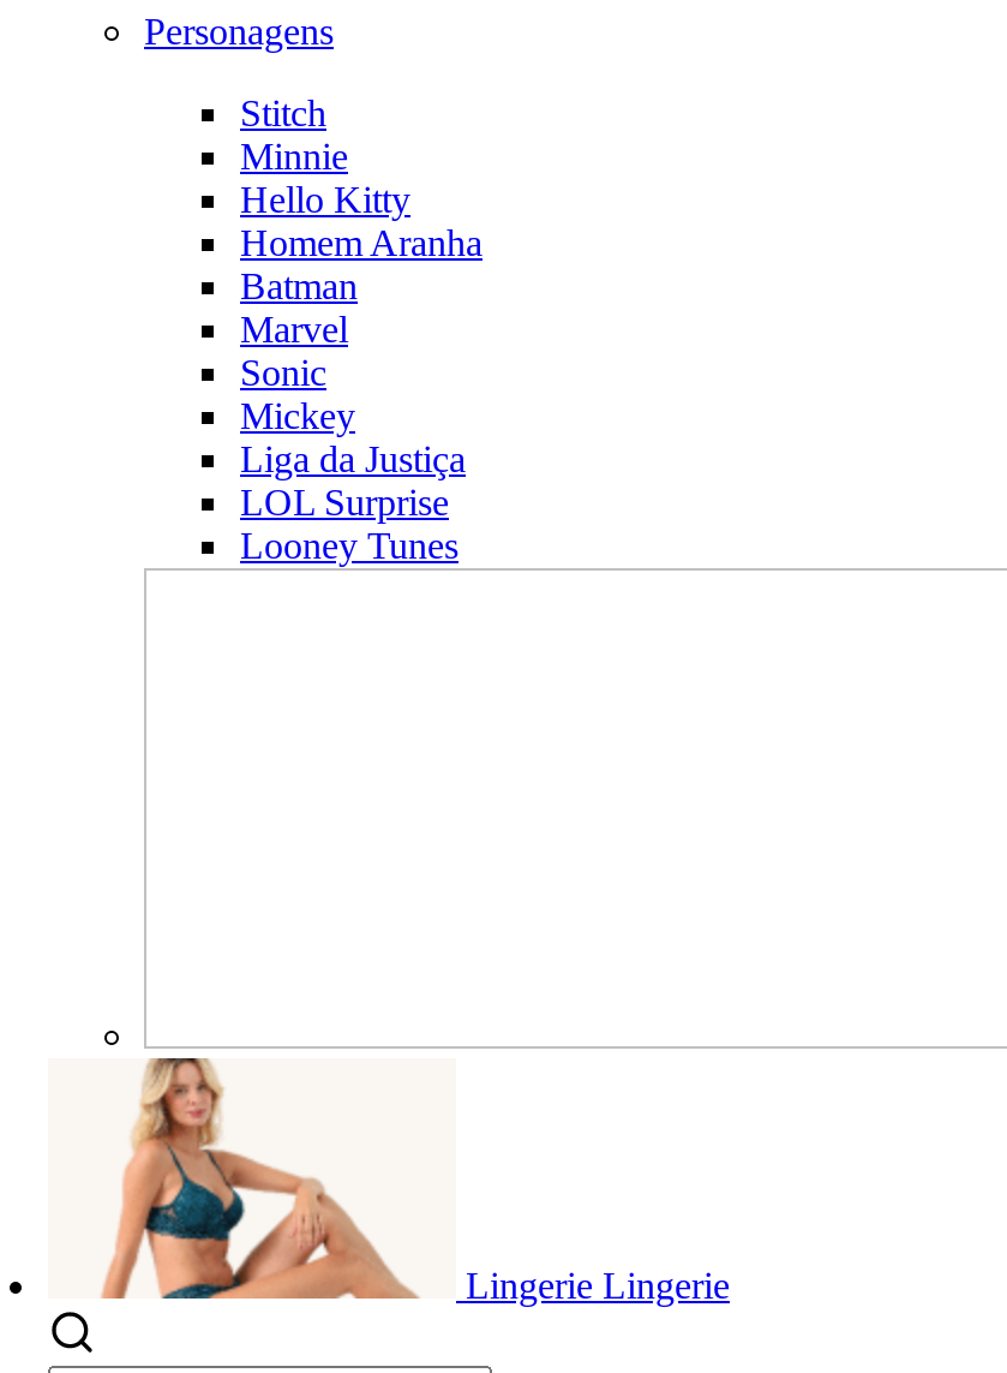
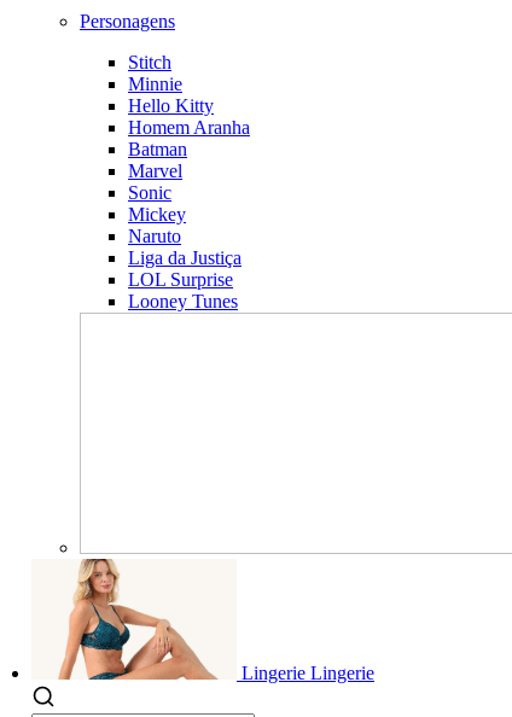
+ Naruto
